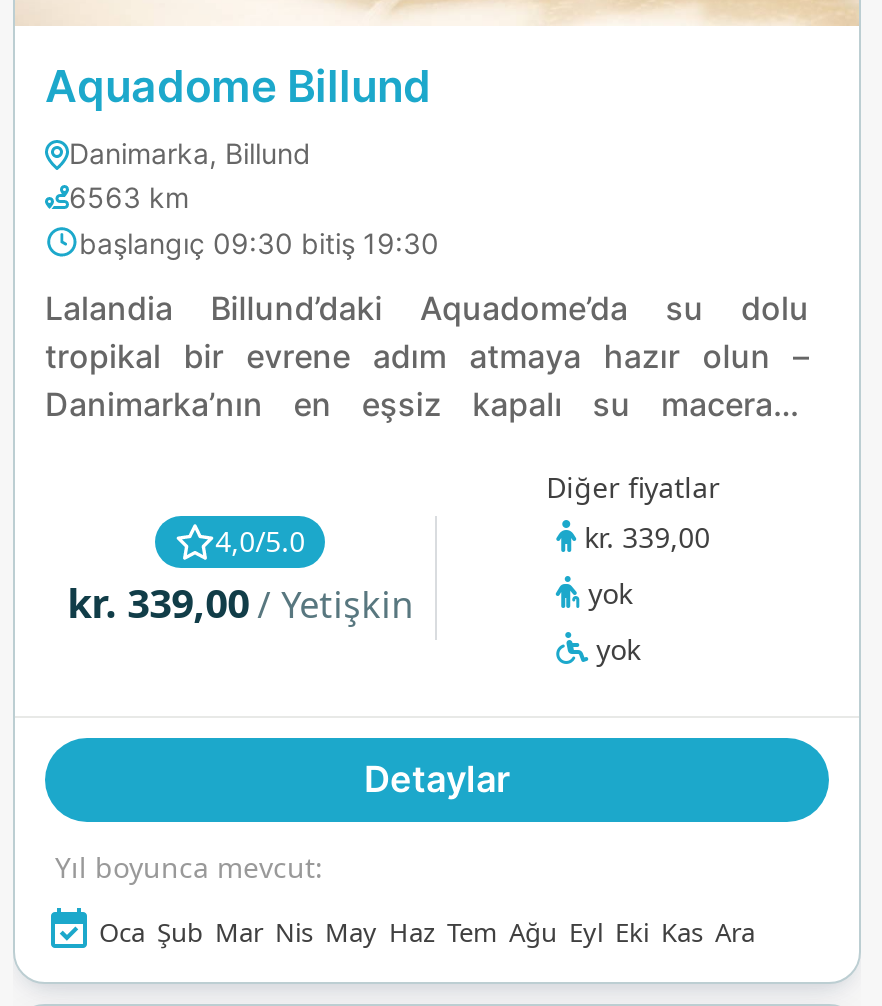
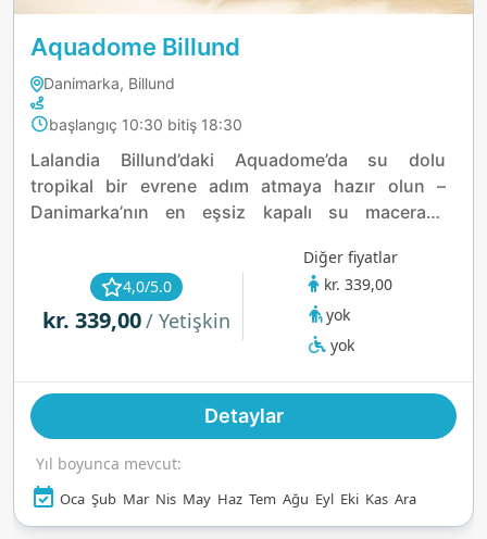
- 6563 km
- başlangıç 09:30 bitiş 19:30
+ başlangıç 10:30 bitiş 18:30
